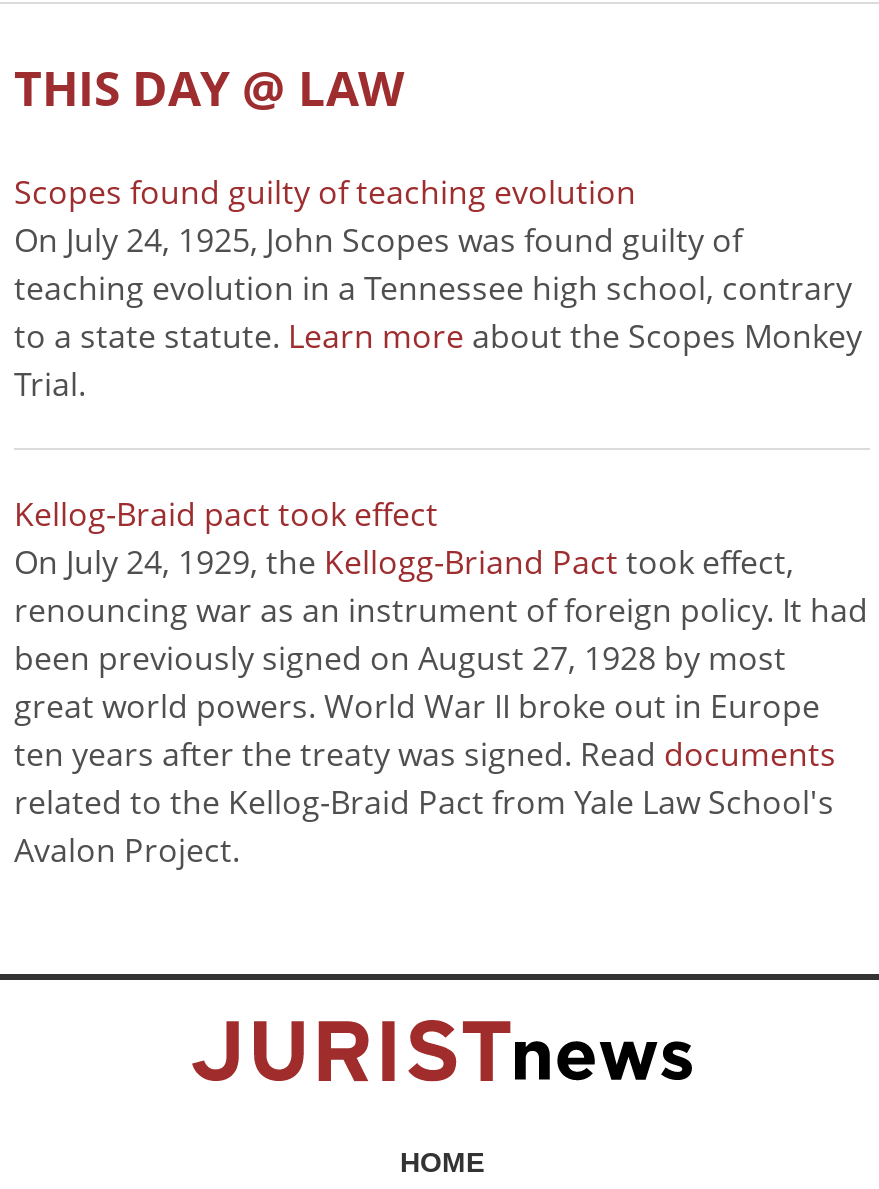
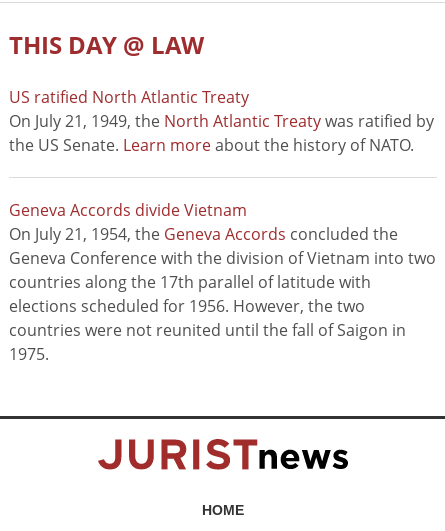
- Scopes found guilty of teaching evolution
- On July 24, 1925, John Scopes was found guilty of
- teaching evolution in a Tennessee high school, contrary
- to a state statute. Learn more about the Scopes Monkey
- Trial.
+ US ratified North Atlantic Treaty
+ On July 21, 1949, the North Atlantic Treaty was ratified by
+ the US Senate. Learn more about the history of NATO.

- Kellog-Braid pact took effect
- On July 24, 1929, the Kellogg-Briand Pact took effect,
- renouncing war as an instrument of foreign policy. It had
- been previously signed on August 27, 1928 by most
- great world powers. World War II broke out in Europe
- ten years after the treaty was signed. Read documents
- related to the Kellog-Braid Pact from Yale Law School's
- Avalon Project.
+ Geneva Accords divide Vietnam
+ On July 21, 1954, the Geneva Accords concluded the
+ Geneva Conference with the division of Vietnam into two
+ countries along the 17th parallel of latitude with
+ elections scheduled for 1956. However, the two
+ countries were not reunited until the fall of Saigon in
+ 1975.
